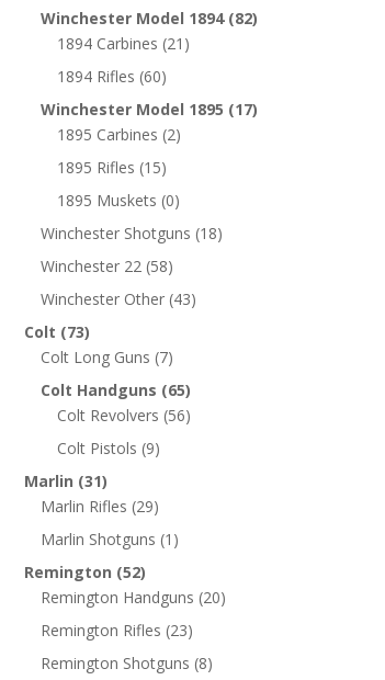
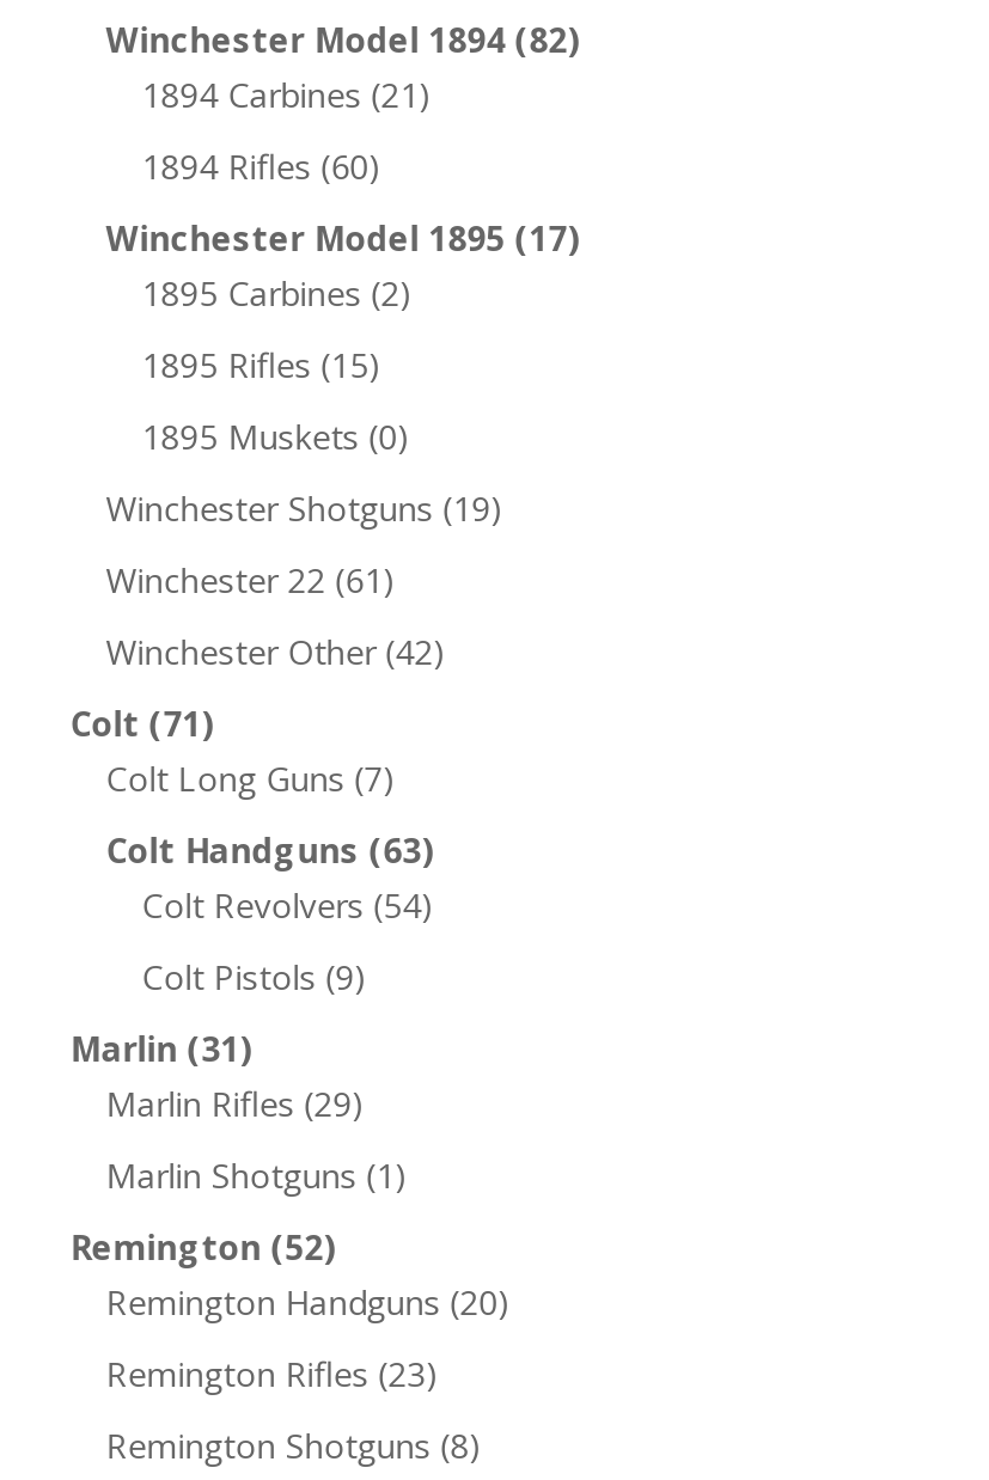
- Winchester Shotguns (18)
+ Winchester Shotguns (19)

- Winchester 22 (58)
+ Winchester 22 (61)

- Winchester Other (43)
+ Winchester Other (42)

- Colt (73)
+ Colt (71)

- Colt Handguns (65)
+ Colt Handguns (63)

- Colt Revolvers (56)
+ Colt Revolvers (54)
